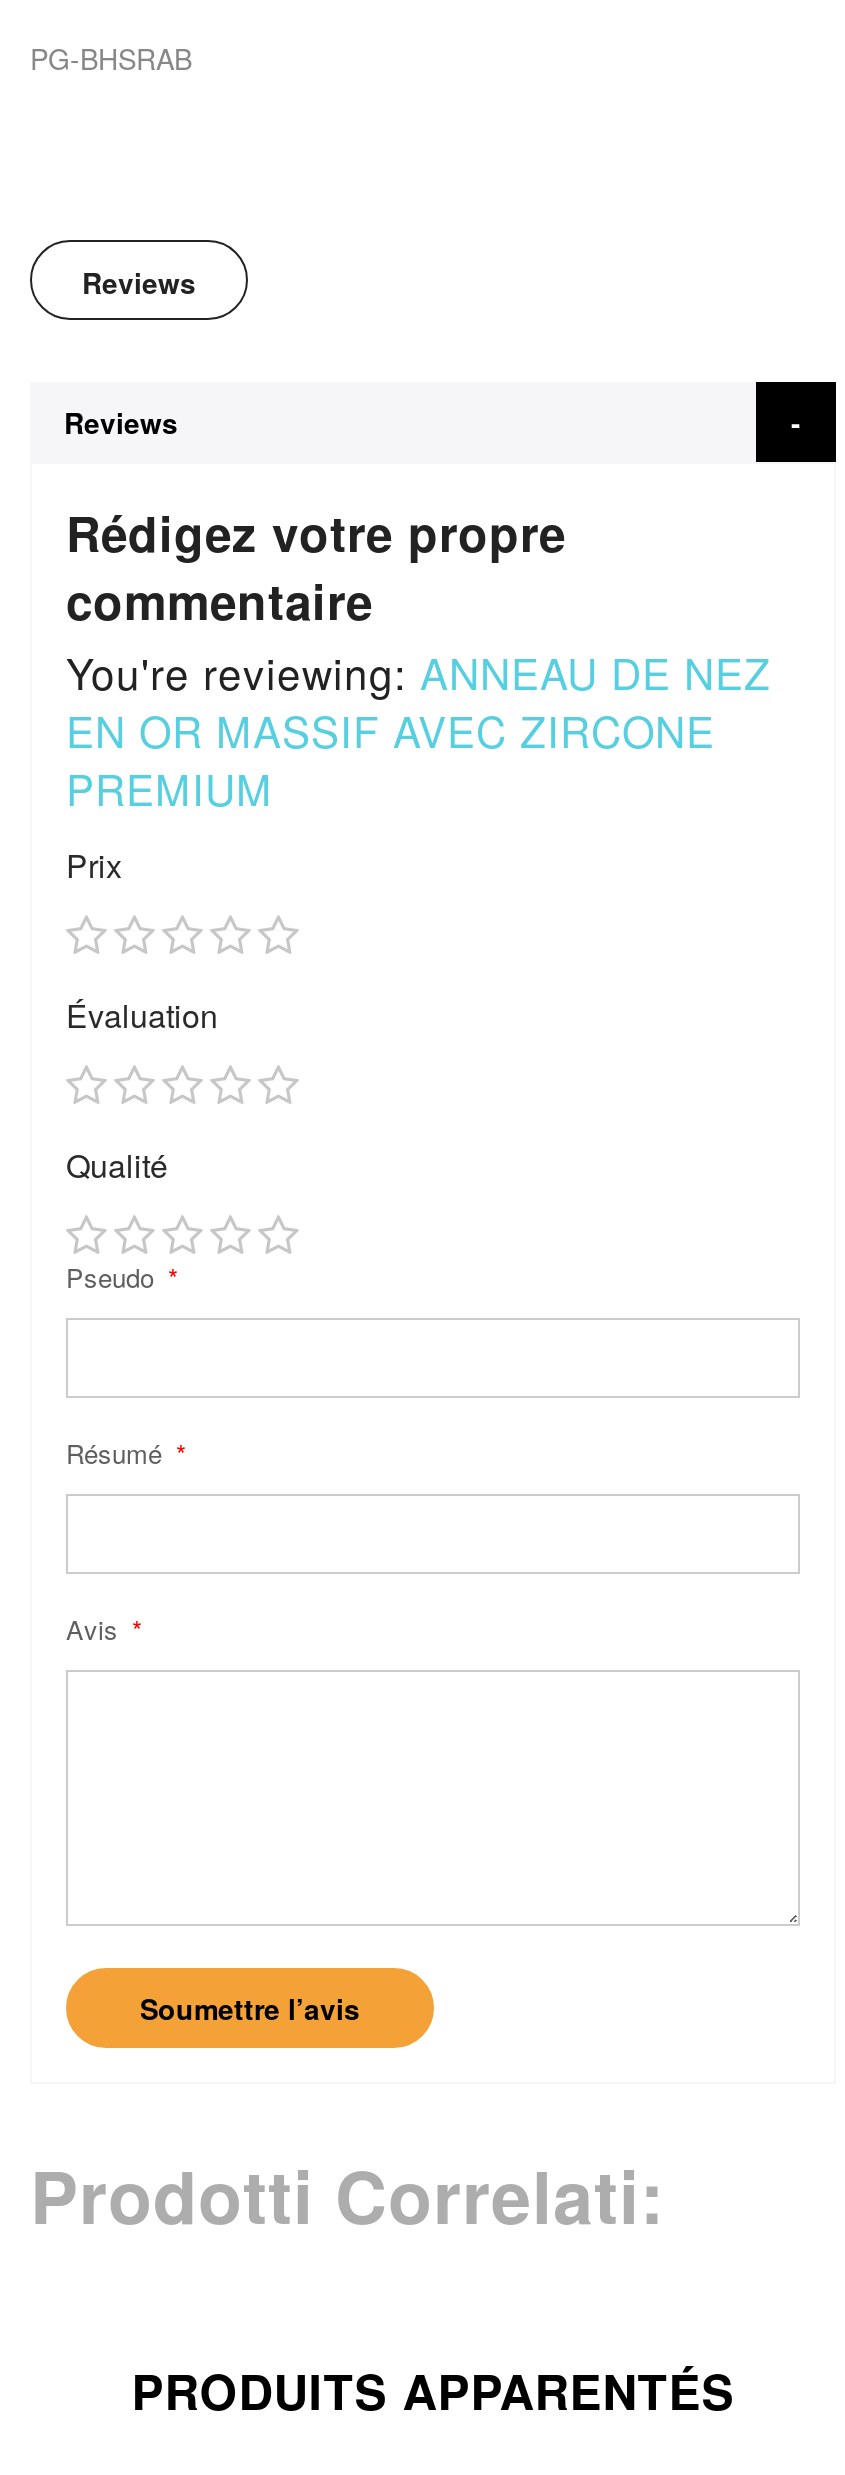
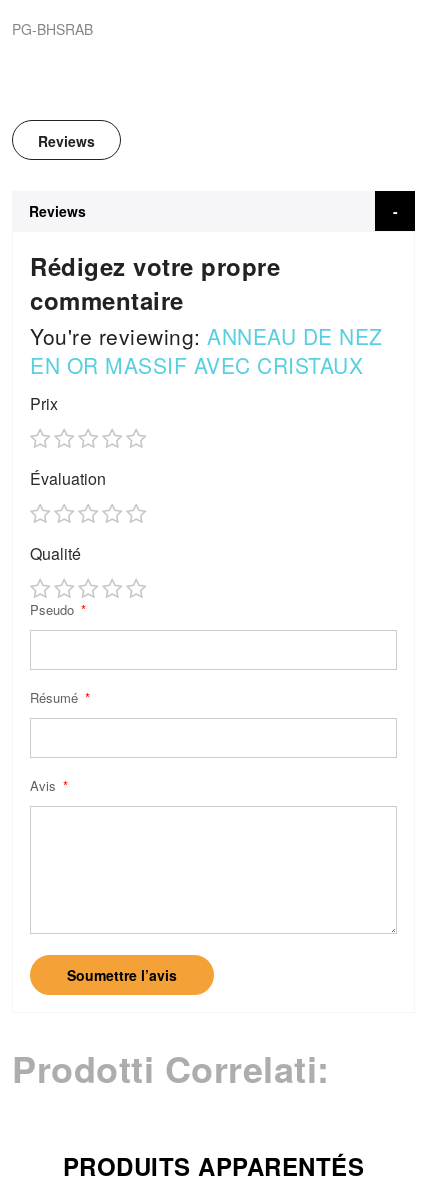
- EN OR MASSIF AVEC ZIRCONE
- PREMIUM
+ EN OR MASSIF AVEC CRISTAUX
